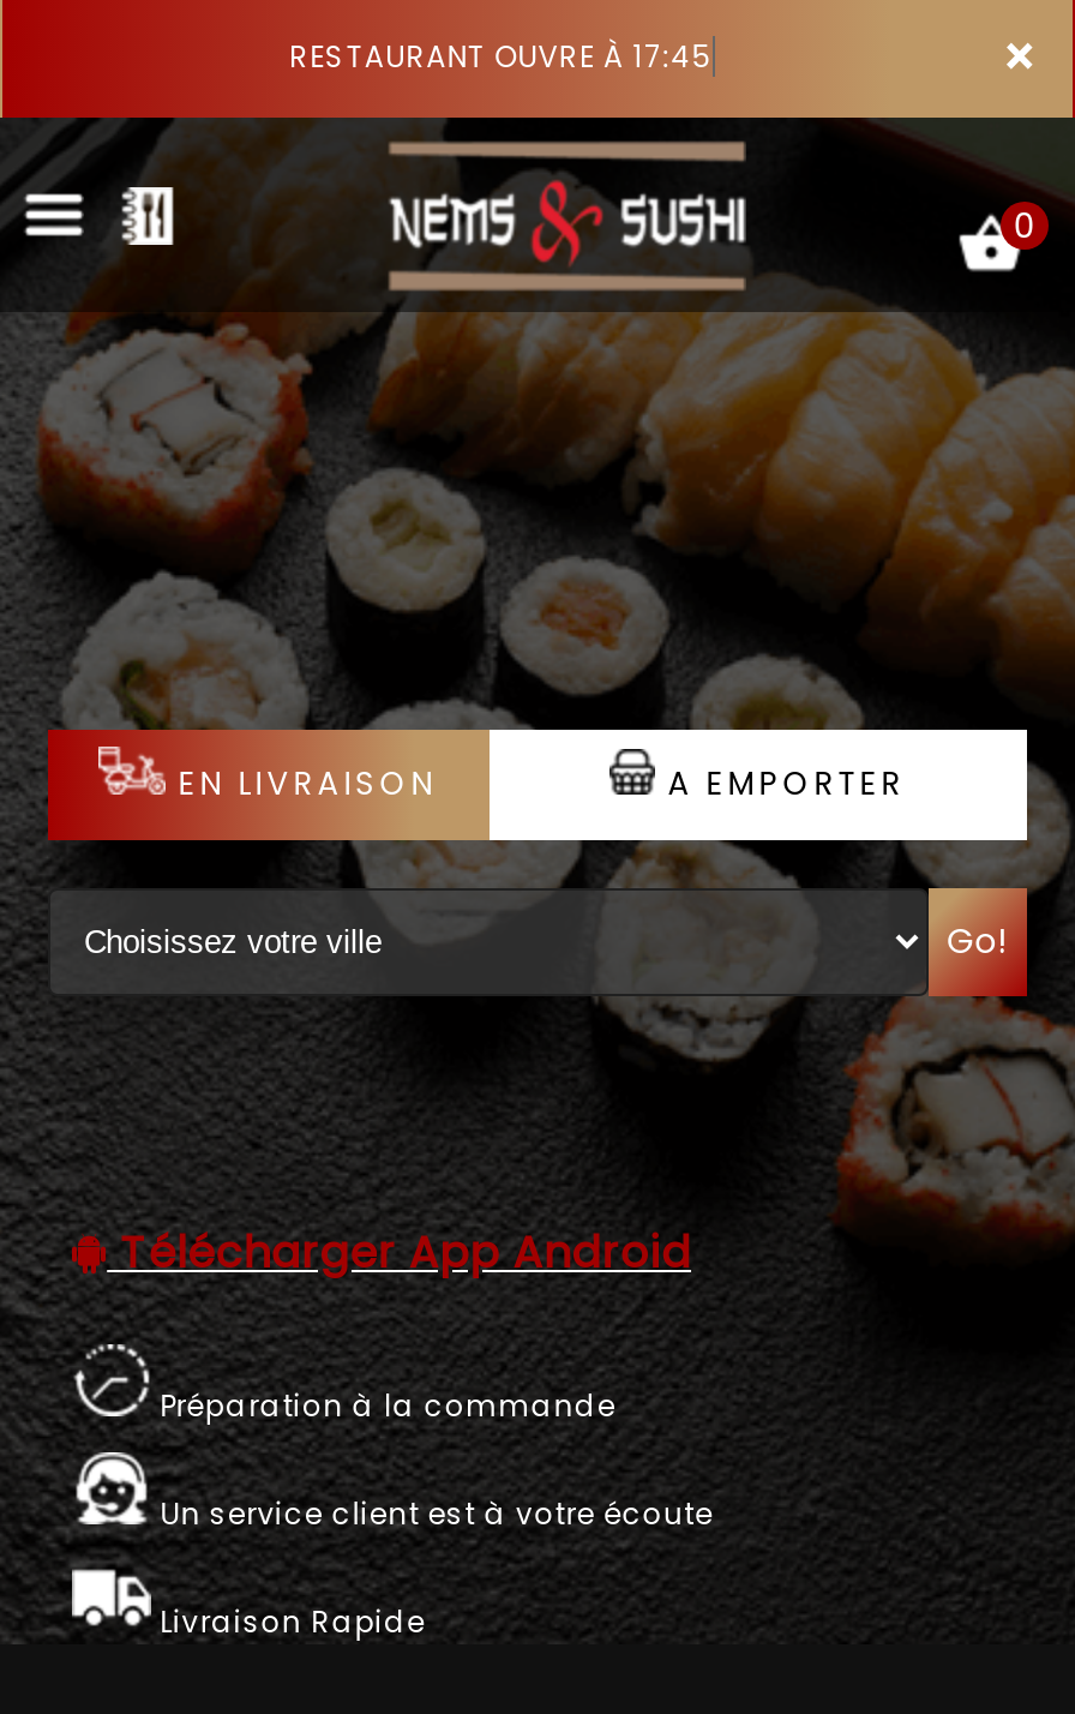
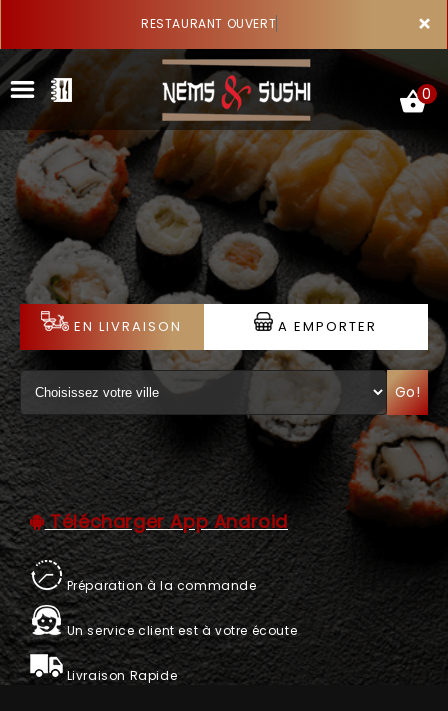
- RESTAURANT OUVRE À 17:45
+ RESTAURANT OUVERT
